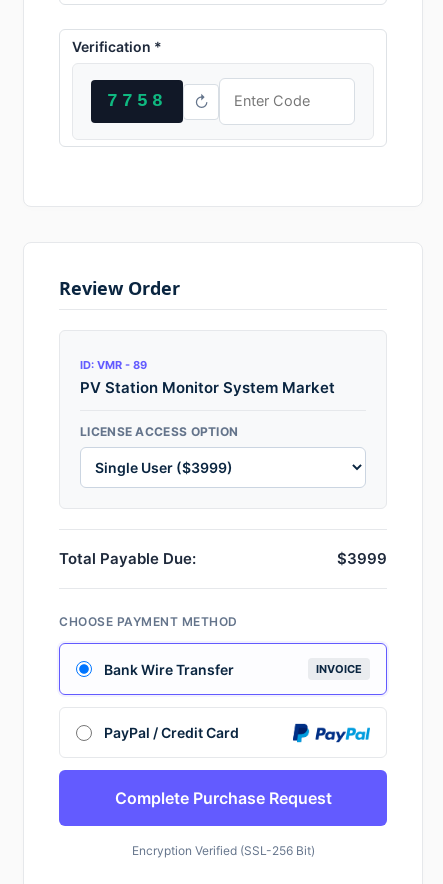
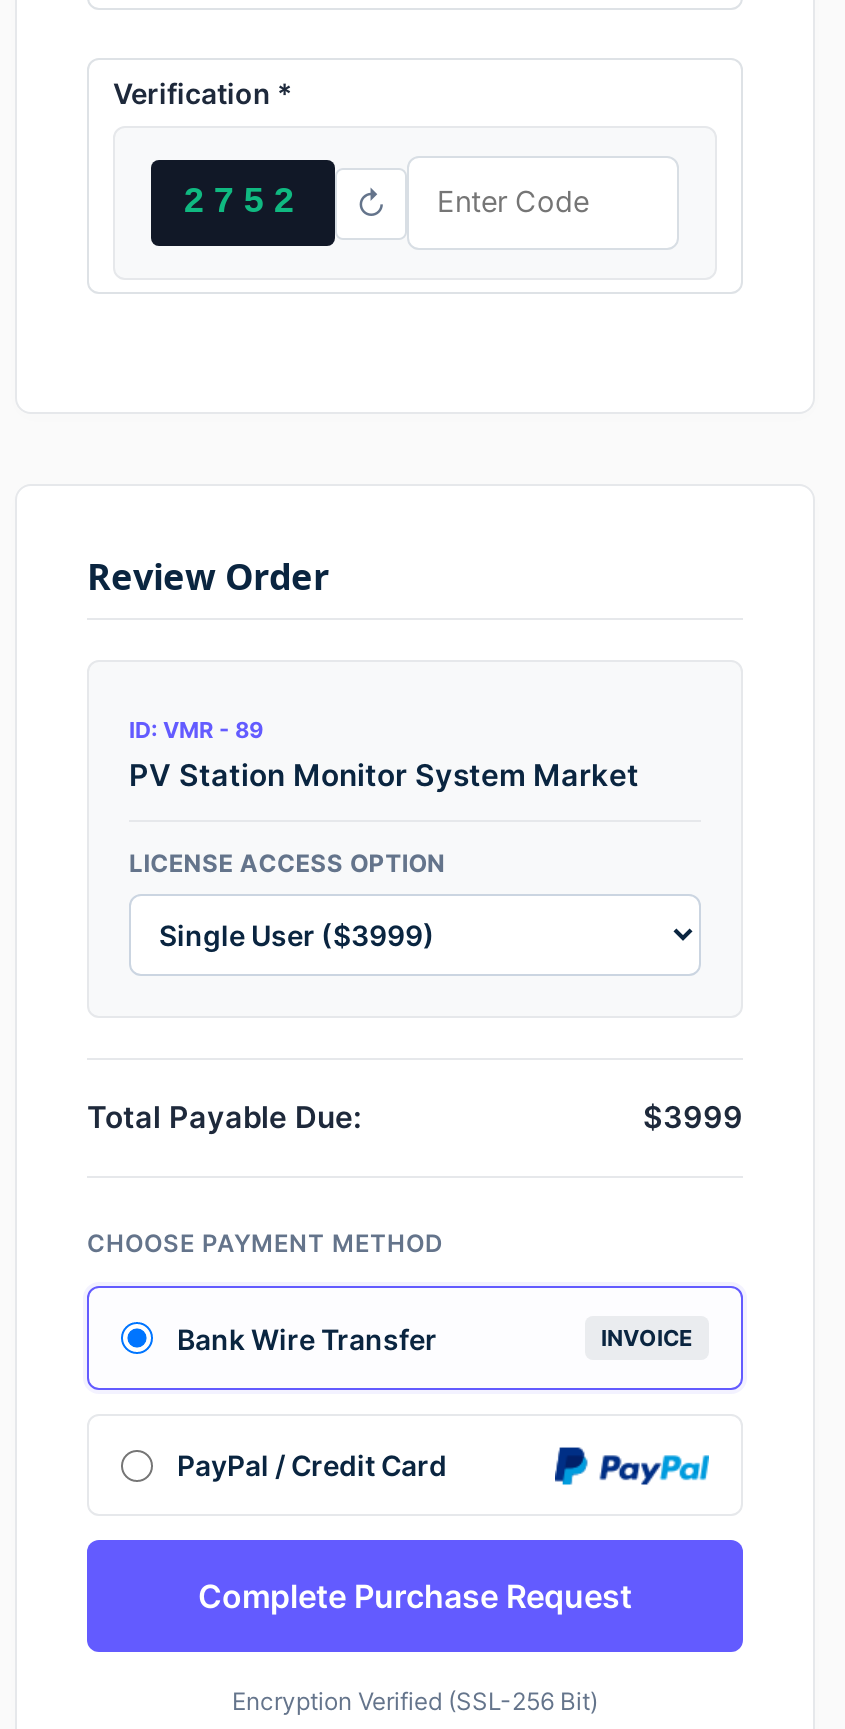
- 7758
+ 2752
